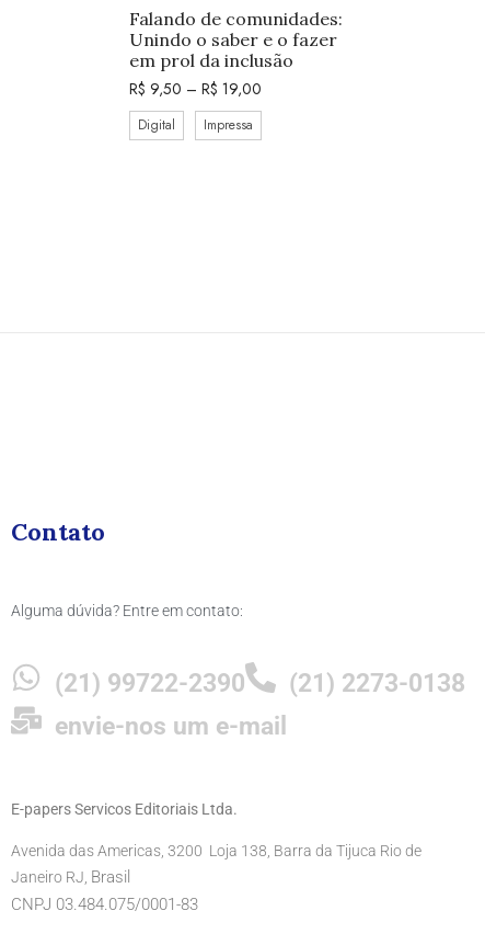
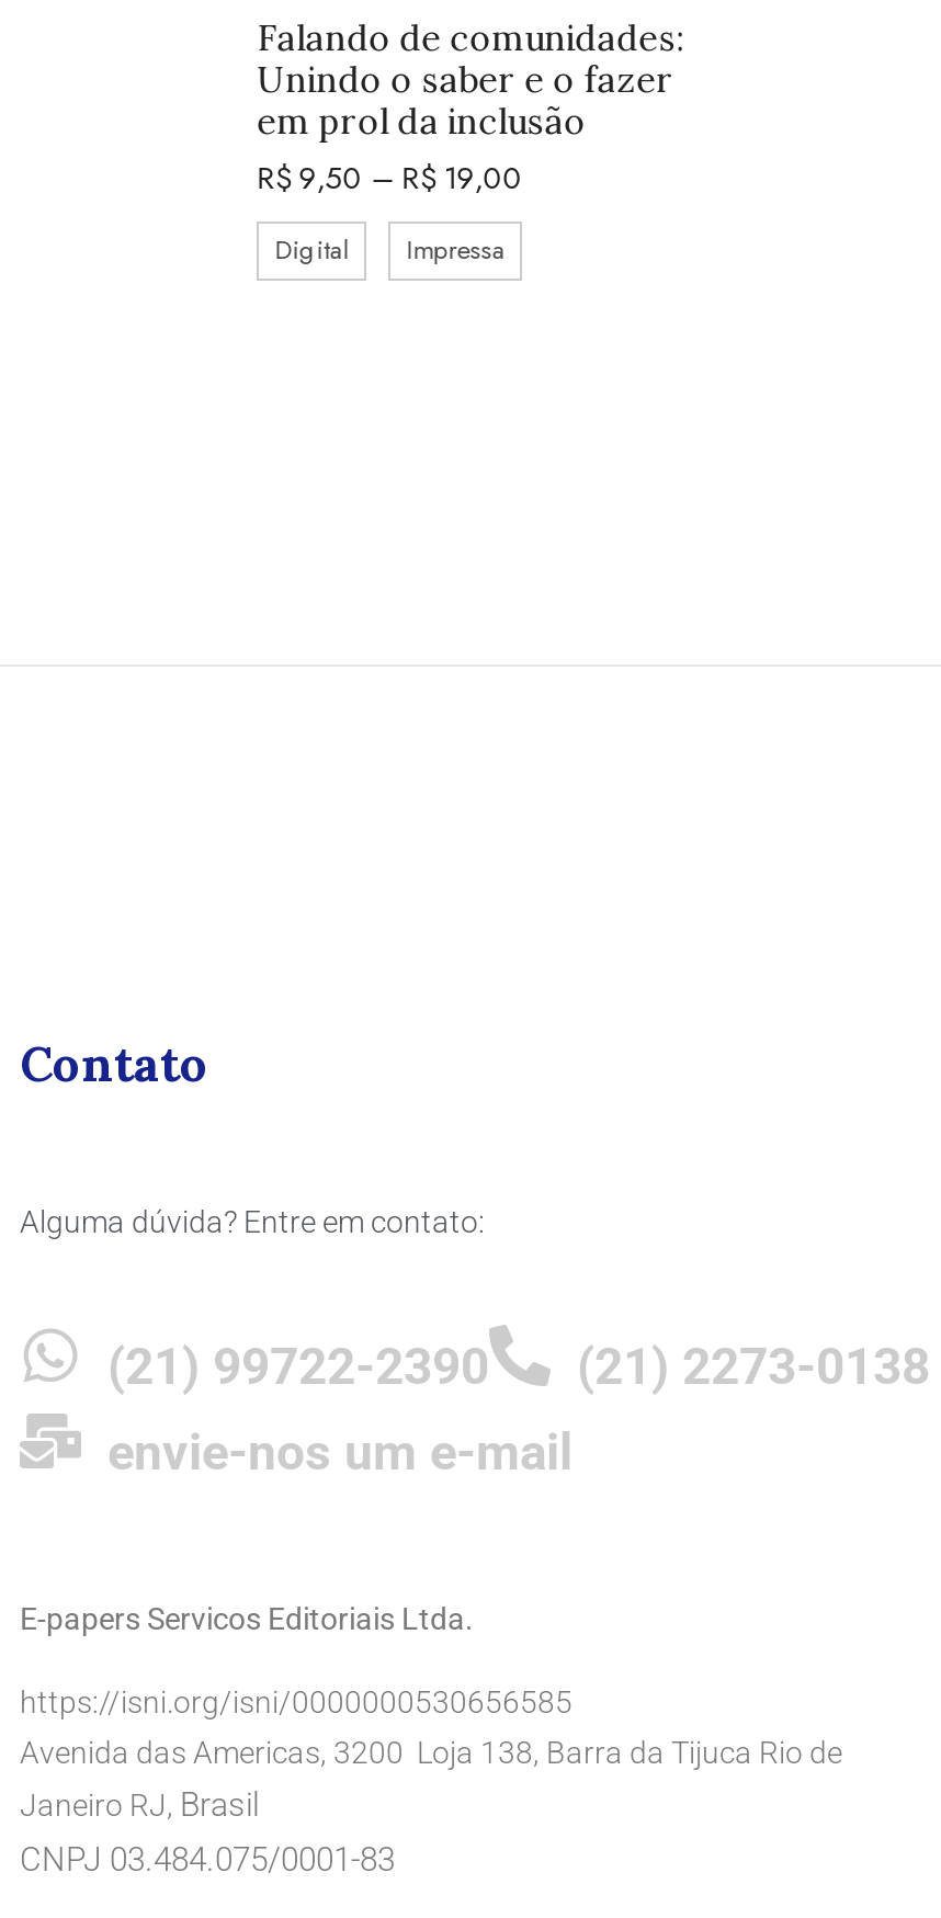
+ https://isni.org/isni/0000000530656585
